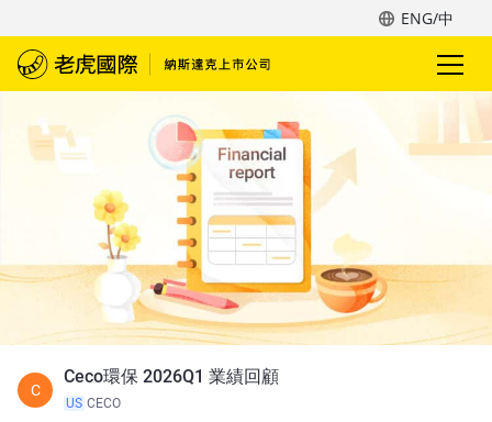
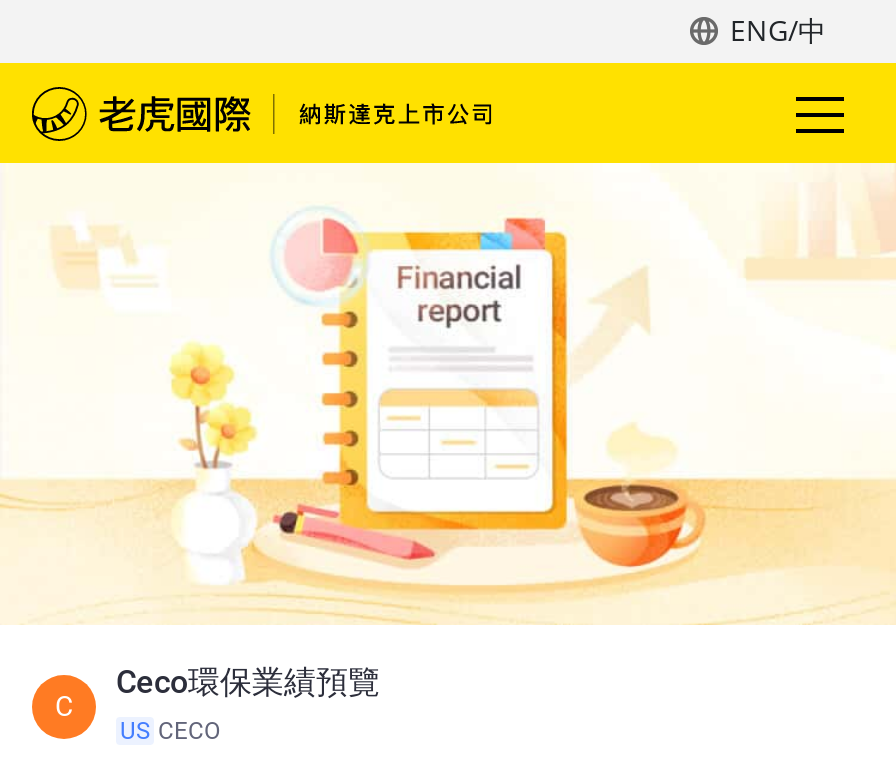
- Ceco環保 2026Q1 業績回顧
+ Ceco環保業績預覽
